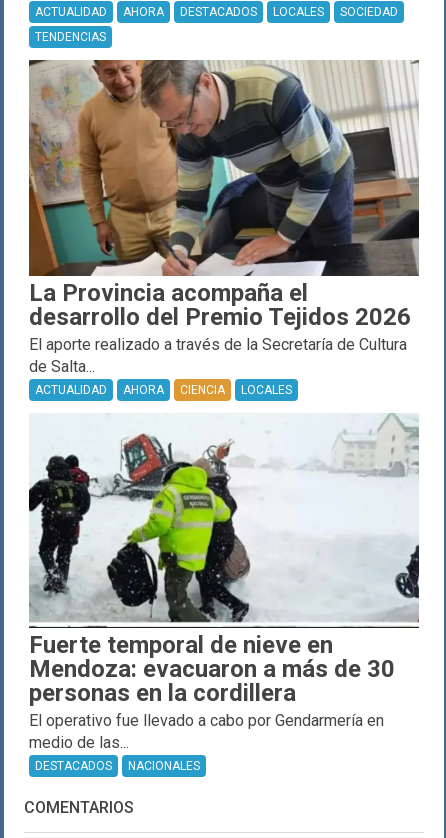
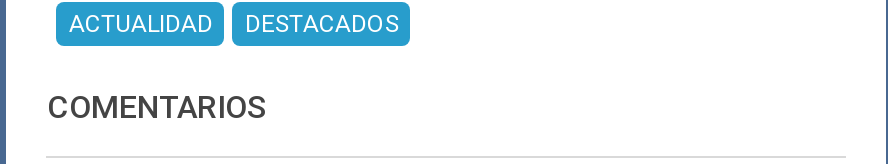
- LOCALES
- SOCIEDAD
- TENDENCIAS

- AHORA

- [image]
- La Provincia acompaña el
- desarrollo del Premio Tejidos 2026
- El aporte realizado a través de la Secretaría de Cultura
- de Salta...
- ACTUALIDAD
- AHORA
- CIENCIA
- LOCALES

- [image]
- Fuerte temporal de nieve en
- Mendoza: evacuaron a más de 30
- personas en la cordillera
- El operativo fue llevado a cabo por Gendarmería en
- medio de las...
- DESTACADOS
- NACIONALES
